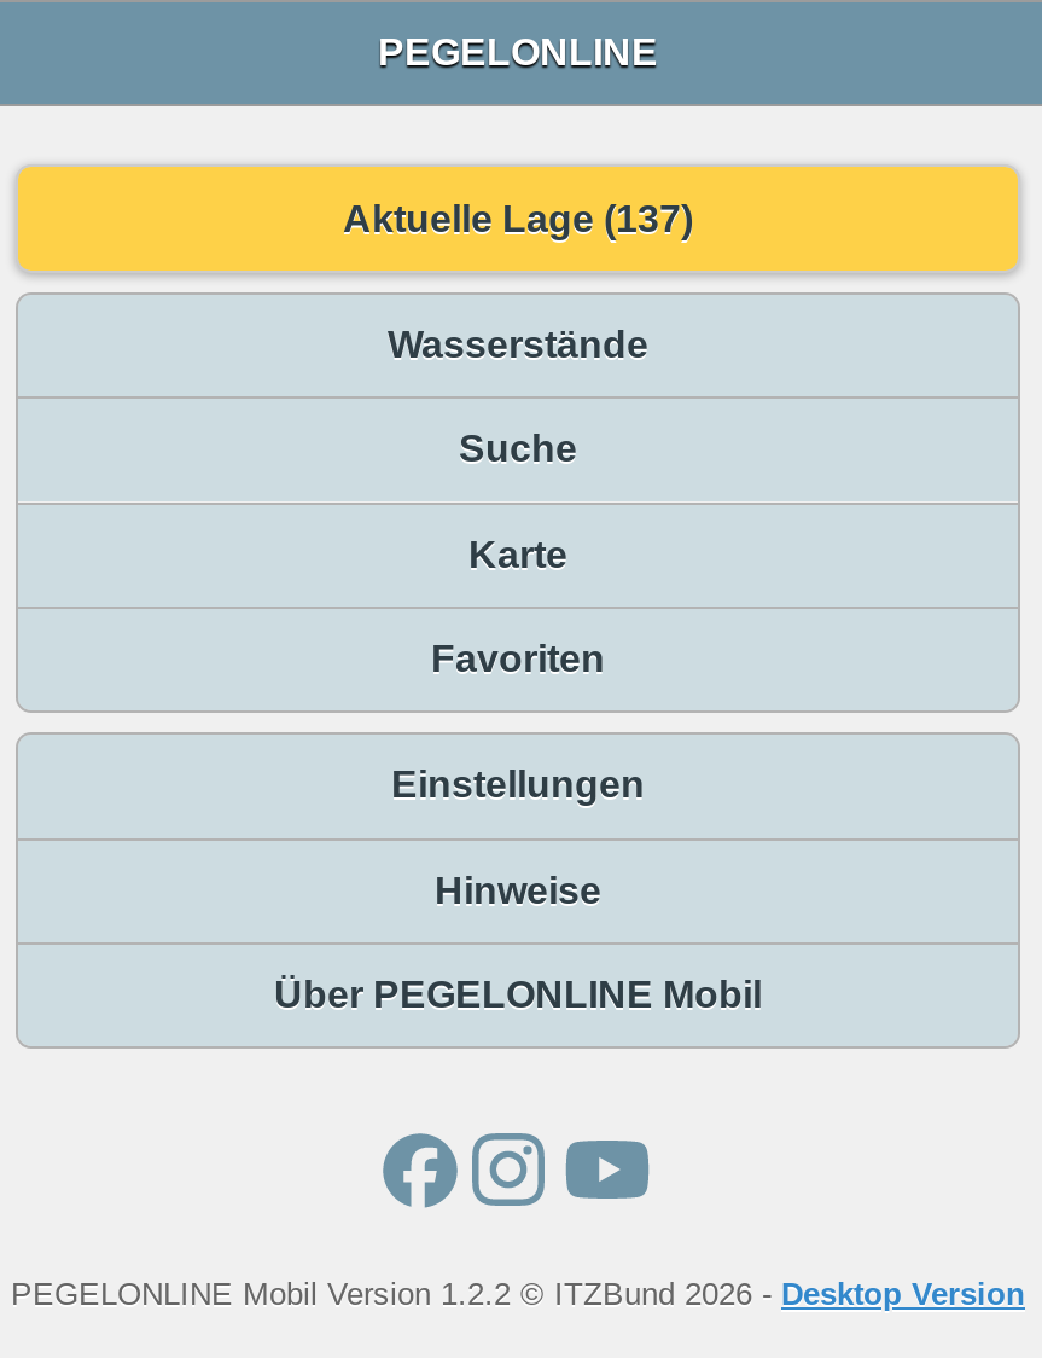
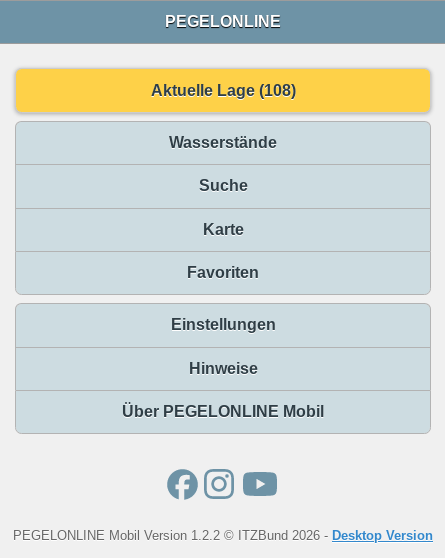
- Aktuelle Lage (137)
+ Aktuelle Lage (108)
